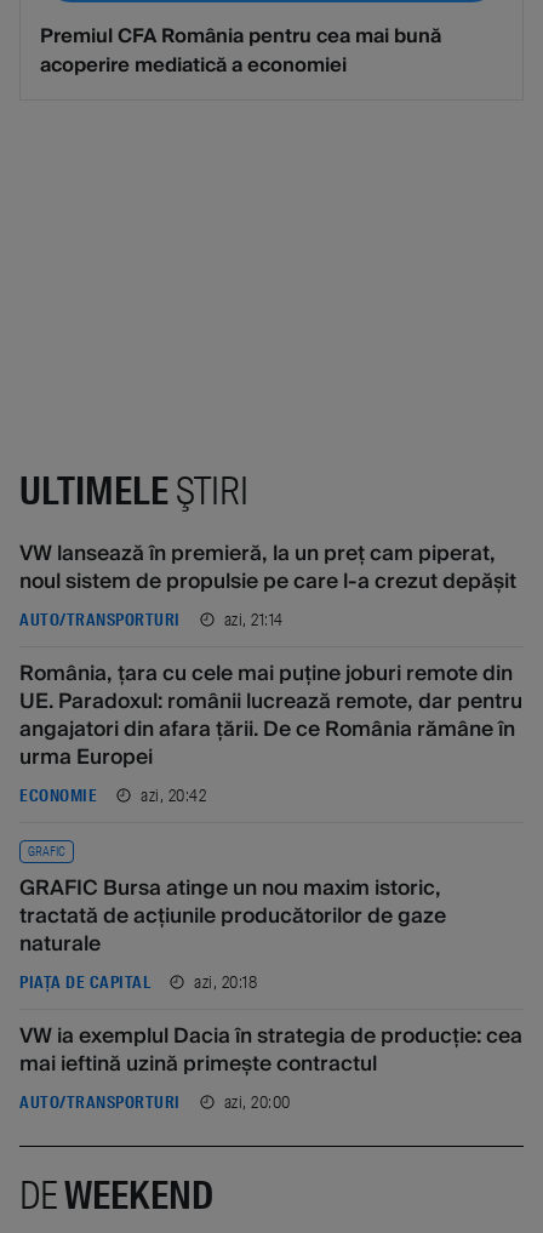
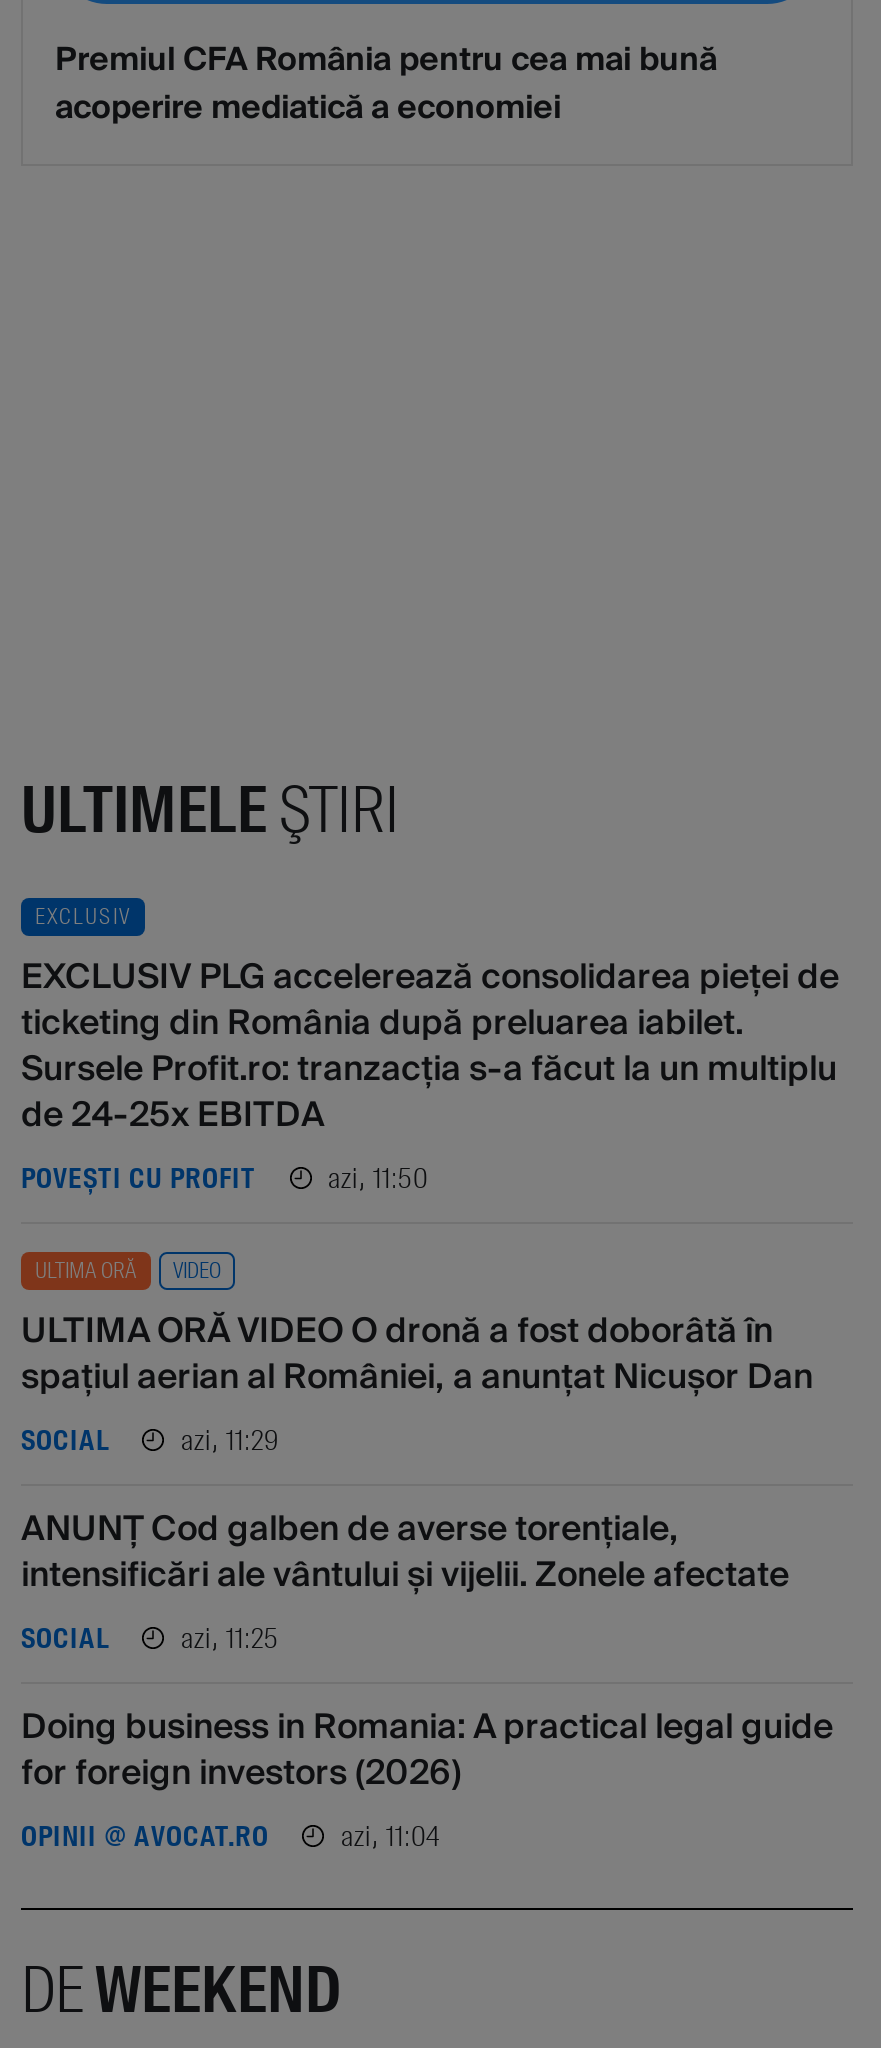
- VW lansează în premieră, la un preț cam piperat,
- noul sistem de propulsie pe care l-a crezut depășit
- AUTO/TRANSPORTURI
- azi, 21:14
+ EXCLUSIV
+ EXCLUSIV PLG accelerează consolidarea pieței de
+ ticketing din România după preluarea iabilet.
+ Sursele Profit.ro: tranzacția s-a făcut la un multiplu
+ de 24-25x EBITDA
+ POVEȘTI CU PROFIT
+ azi, 11:50

- România, țara cu cele mai puține joburi remote din
- UE. Paradoxul: românii lucrează remote, dar pentru
- angajatori din afara țării. De ce România rămâne în
- urma Europei
- ECONOMIE
- azi, 20:42
+ ULTIMA ORĂ
+ VIDEO
+ ULTIMA ORĂ VIDEO O dronă a fost doborâtă în
+ spațiul aerian al României, a anunțat Nicușor Dan
+ SOCIAL
+ azi, 11:29

- GRAFIC
- GRAFIC Bursa atinge un nou maxim istoric,
- tractată de acțiunile producătorilor de gaze
- naturale
- PIAȚA DE CAPITAL
- azi, 20:18
+ ANUNȚ Cod galben de averse torențiale,
+ intensificări ale vântului și vijelii. Zonele afectate
+ SOCIAL
+ azi, 11:25

- VW ia exemplul Dacia în strategia de producție: cea
- mai ieftină uzină primește contractul
- AUTO/TRANSPORTURI
- azi, 20:00
+ Doing business in Romania: A practical legal guide
+ for foreign investors (2026)
+ OPINII @ AVOCAT.RO
+ azi, 11:04
